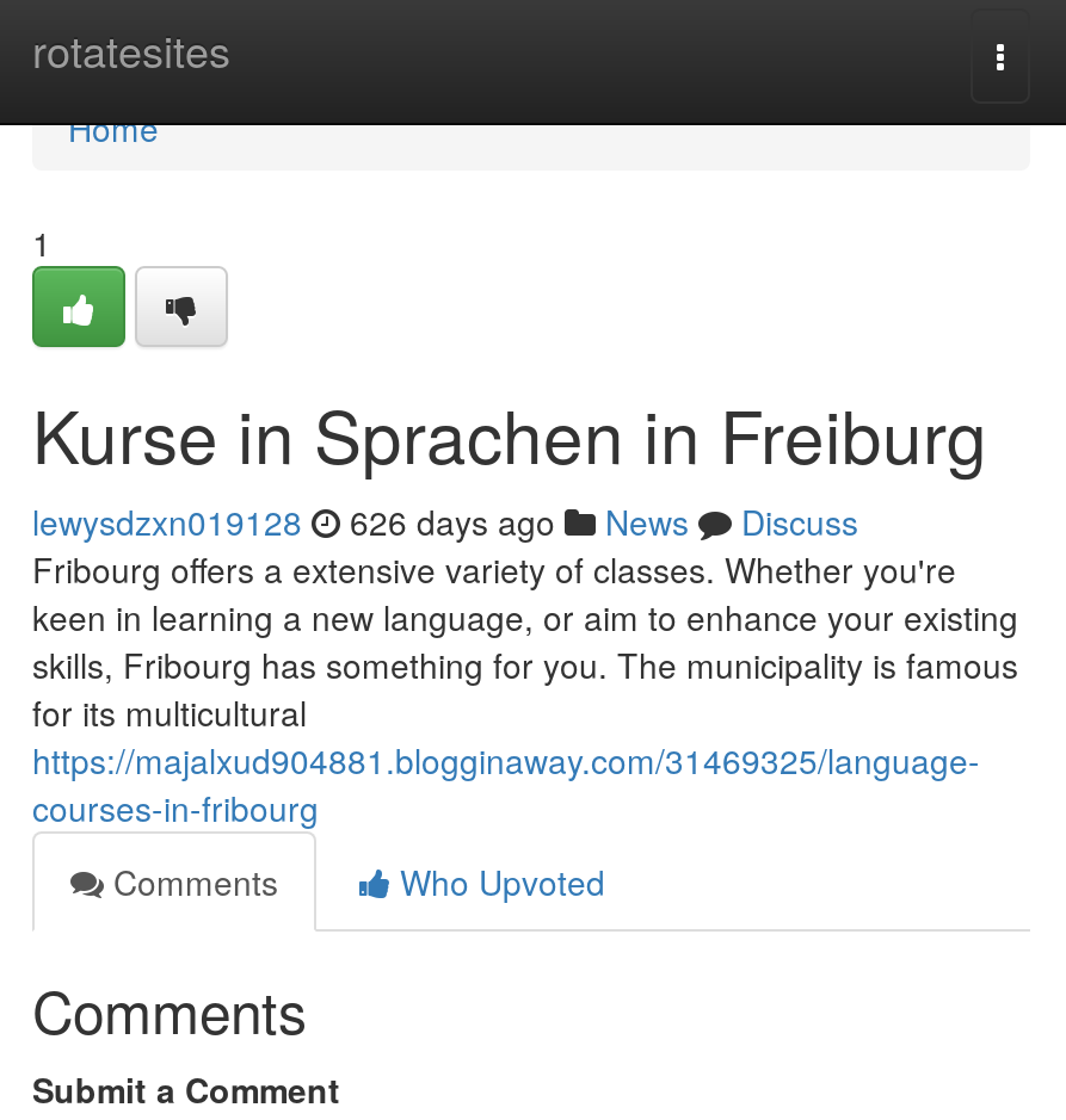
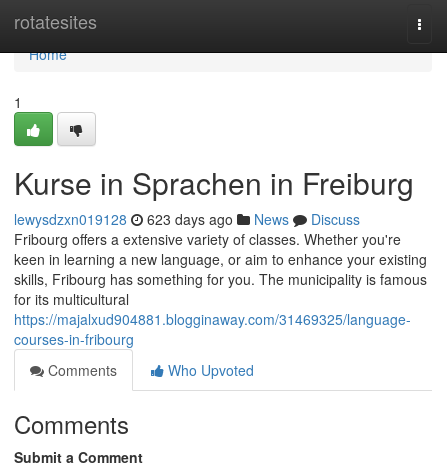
- lewysdzxn019128 626 days ago News Discuss
+ lewysdzxn019128 623 days ago News Discuss
